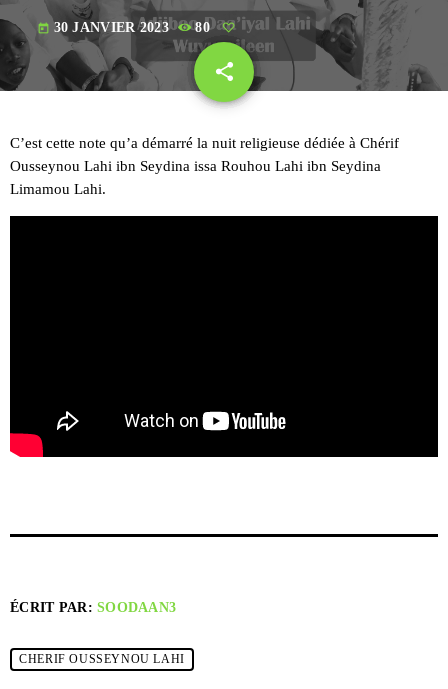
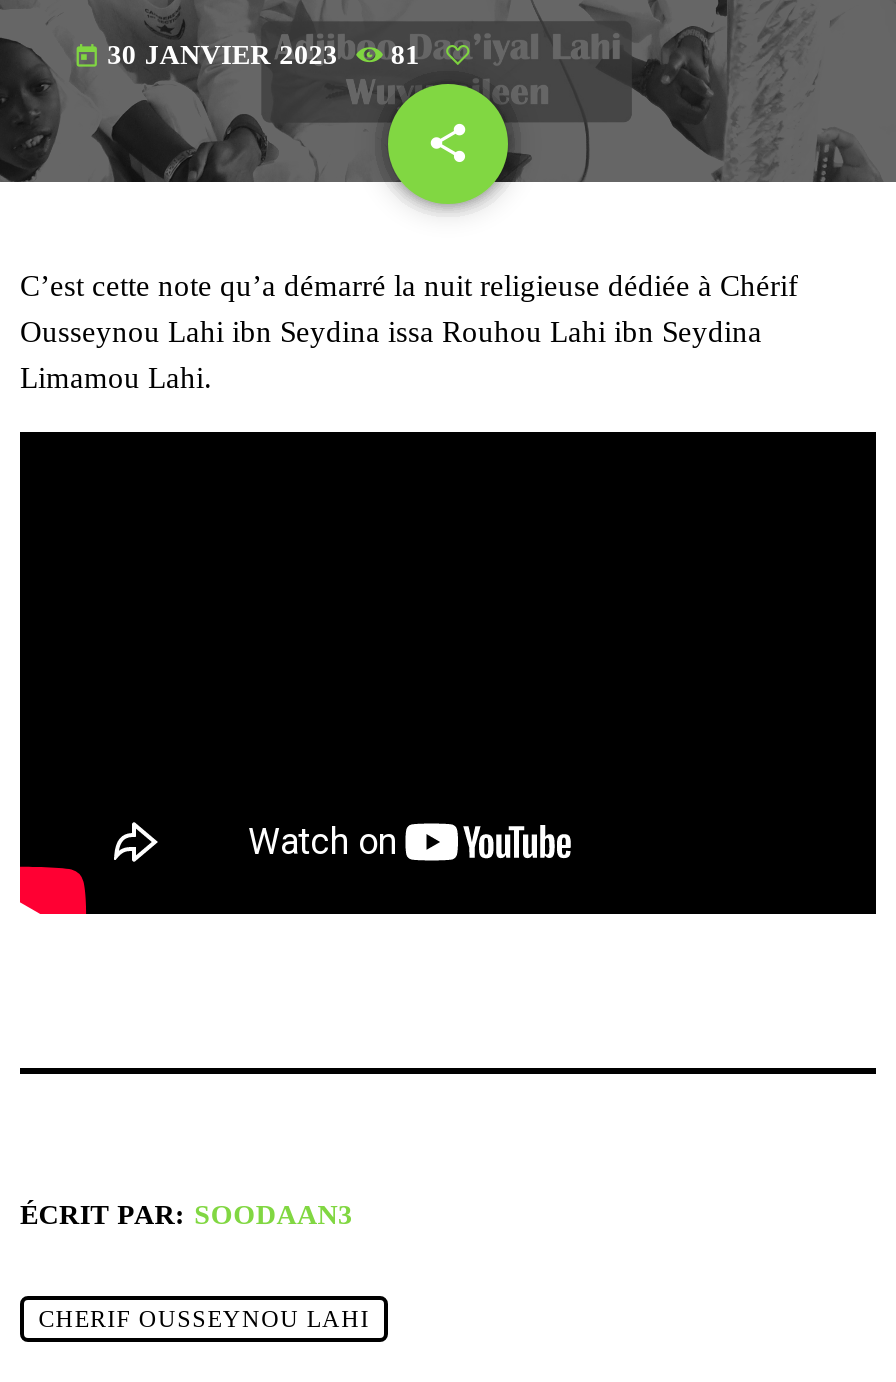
- 80
+ 81
